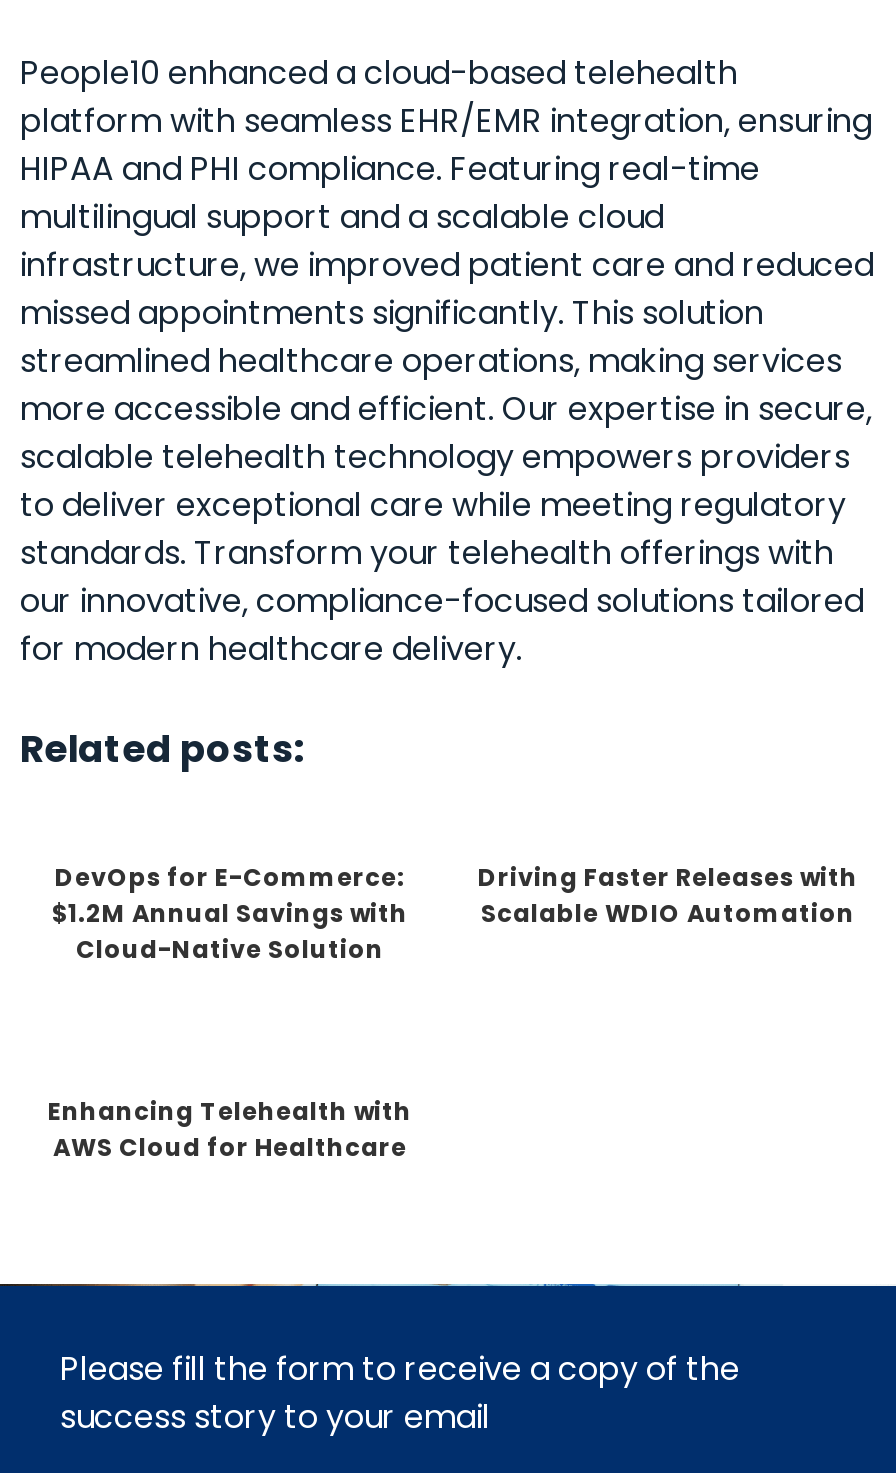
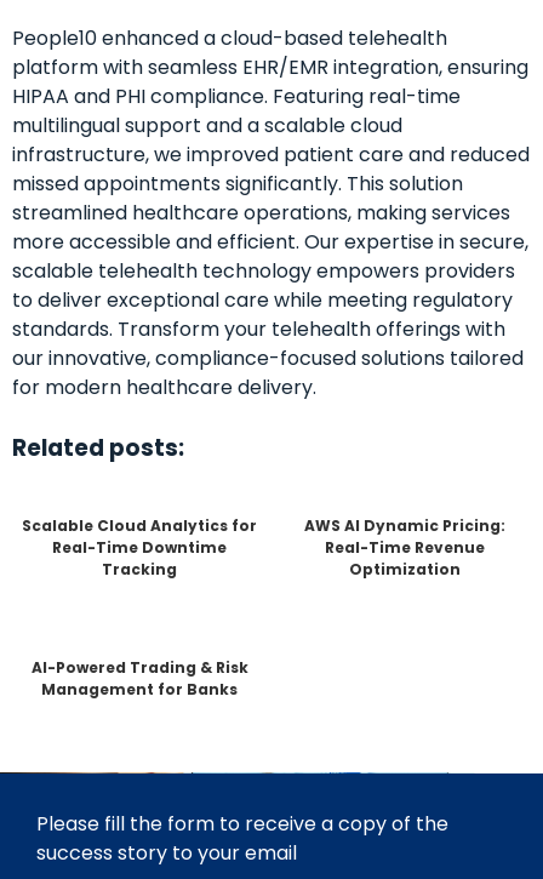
- DevOps for E-Commerce:
- $1.2M Annual Savings with
- Cloud-Native Solution
+ Scalable Cloud Analytics for
+ Real-Time Downtime
+ Tracking

- Driving Faster Releases with
- Scalable WDIO Automation
+ AWS AI Dynamic Pricing:
+ Real-Time Revenue
+ Optimization

- Enhancing Telehealth with
- AWS Cloud for Healthcare
+ AI-Powered Trading & Risk
+ Management for Banks
